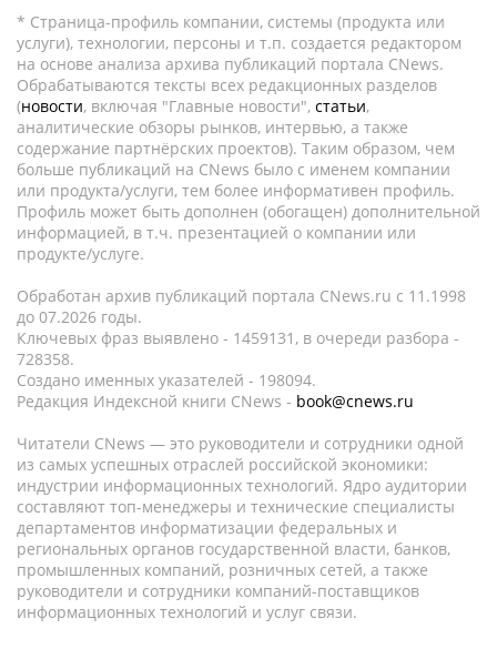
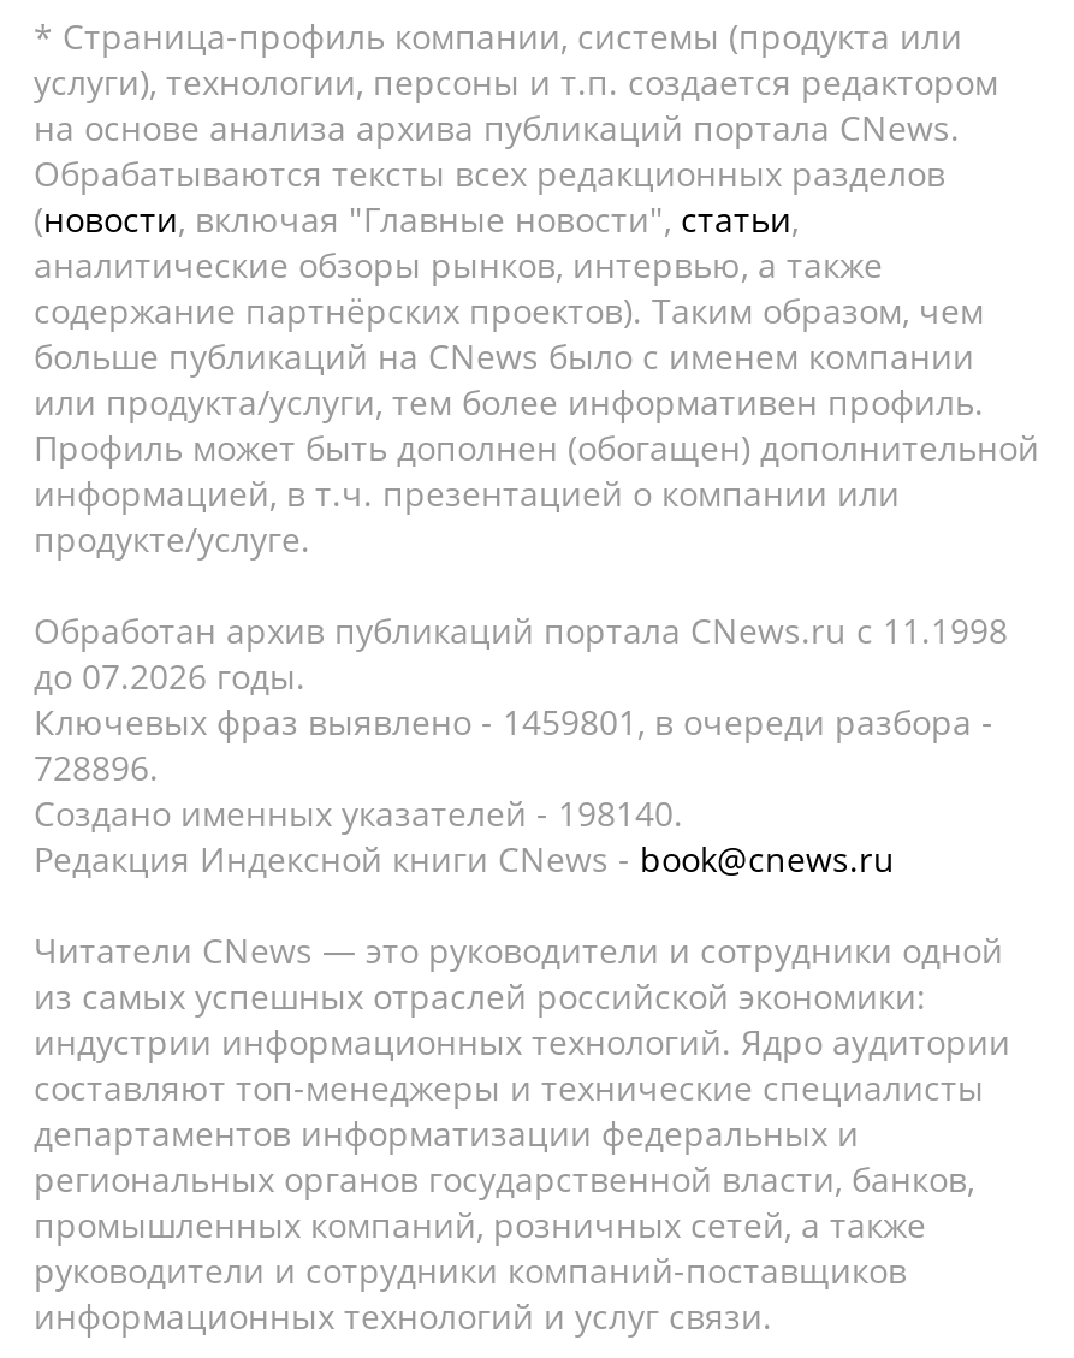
- Ключевых фраз выявлено - 1459131, в очереди разбора -
+ Ключевых фраз выявлено - 1459801, в очереди разбора -

- 728358.
+ 728896.

- Создано именных указателей - 198094.
+ Создано именных указателей - 198140.
